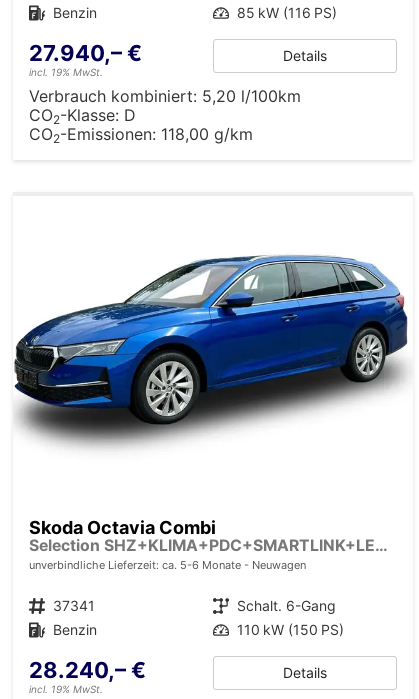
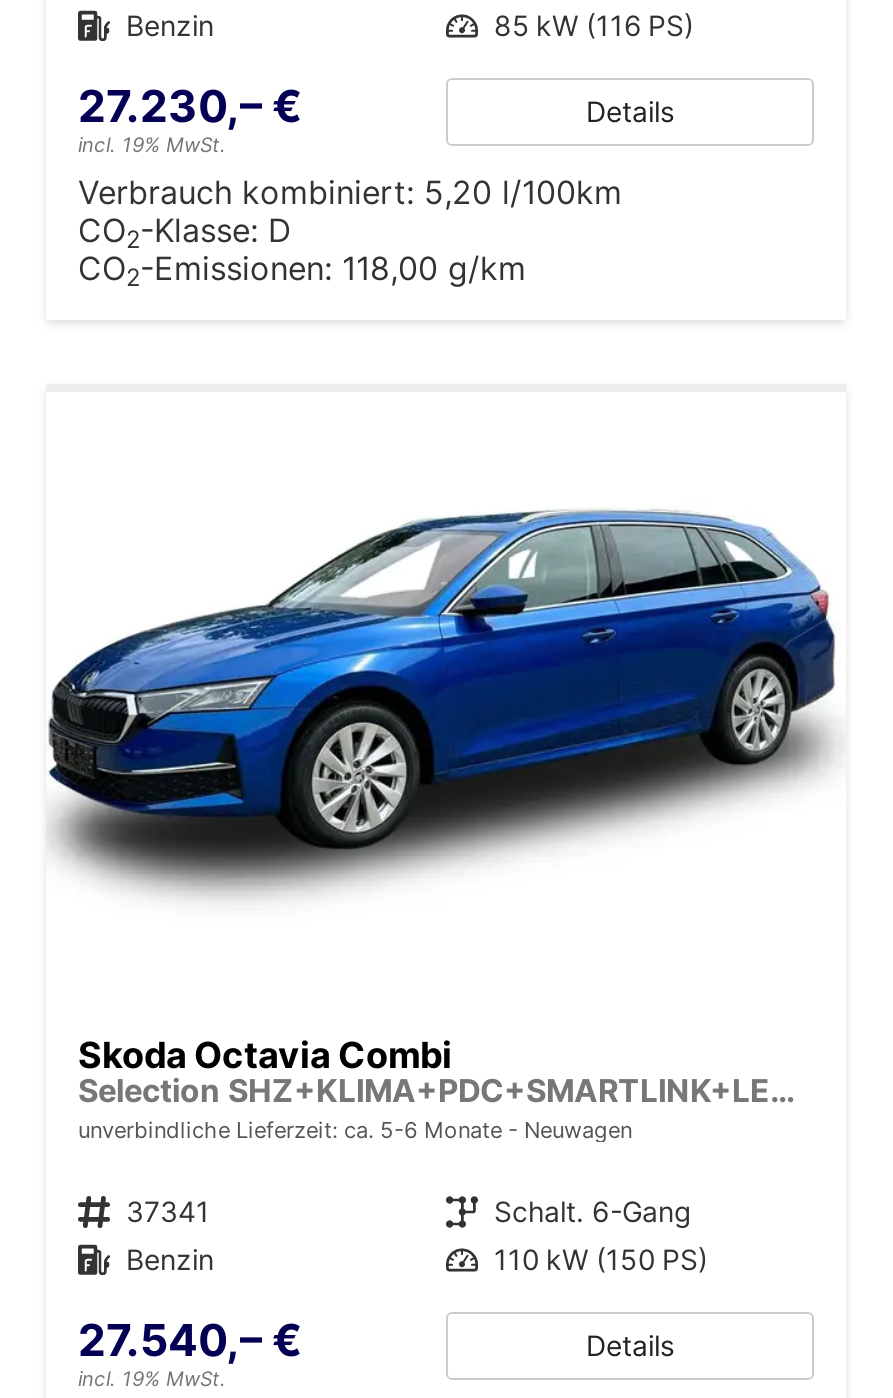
- 27.940,– €
+ 27.230,– €

- 28.240,– €
+ 27.540,– €
